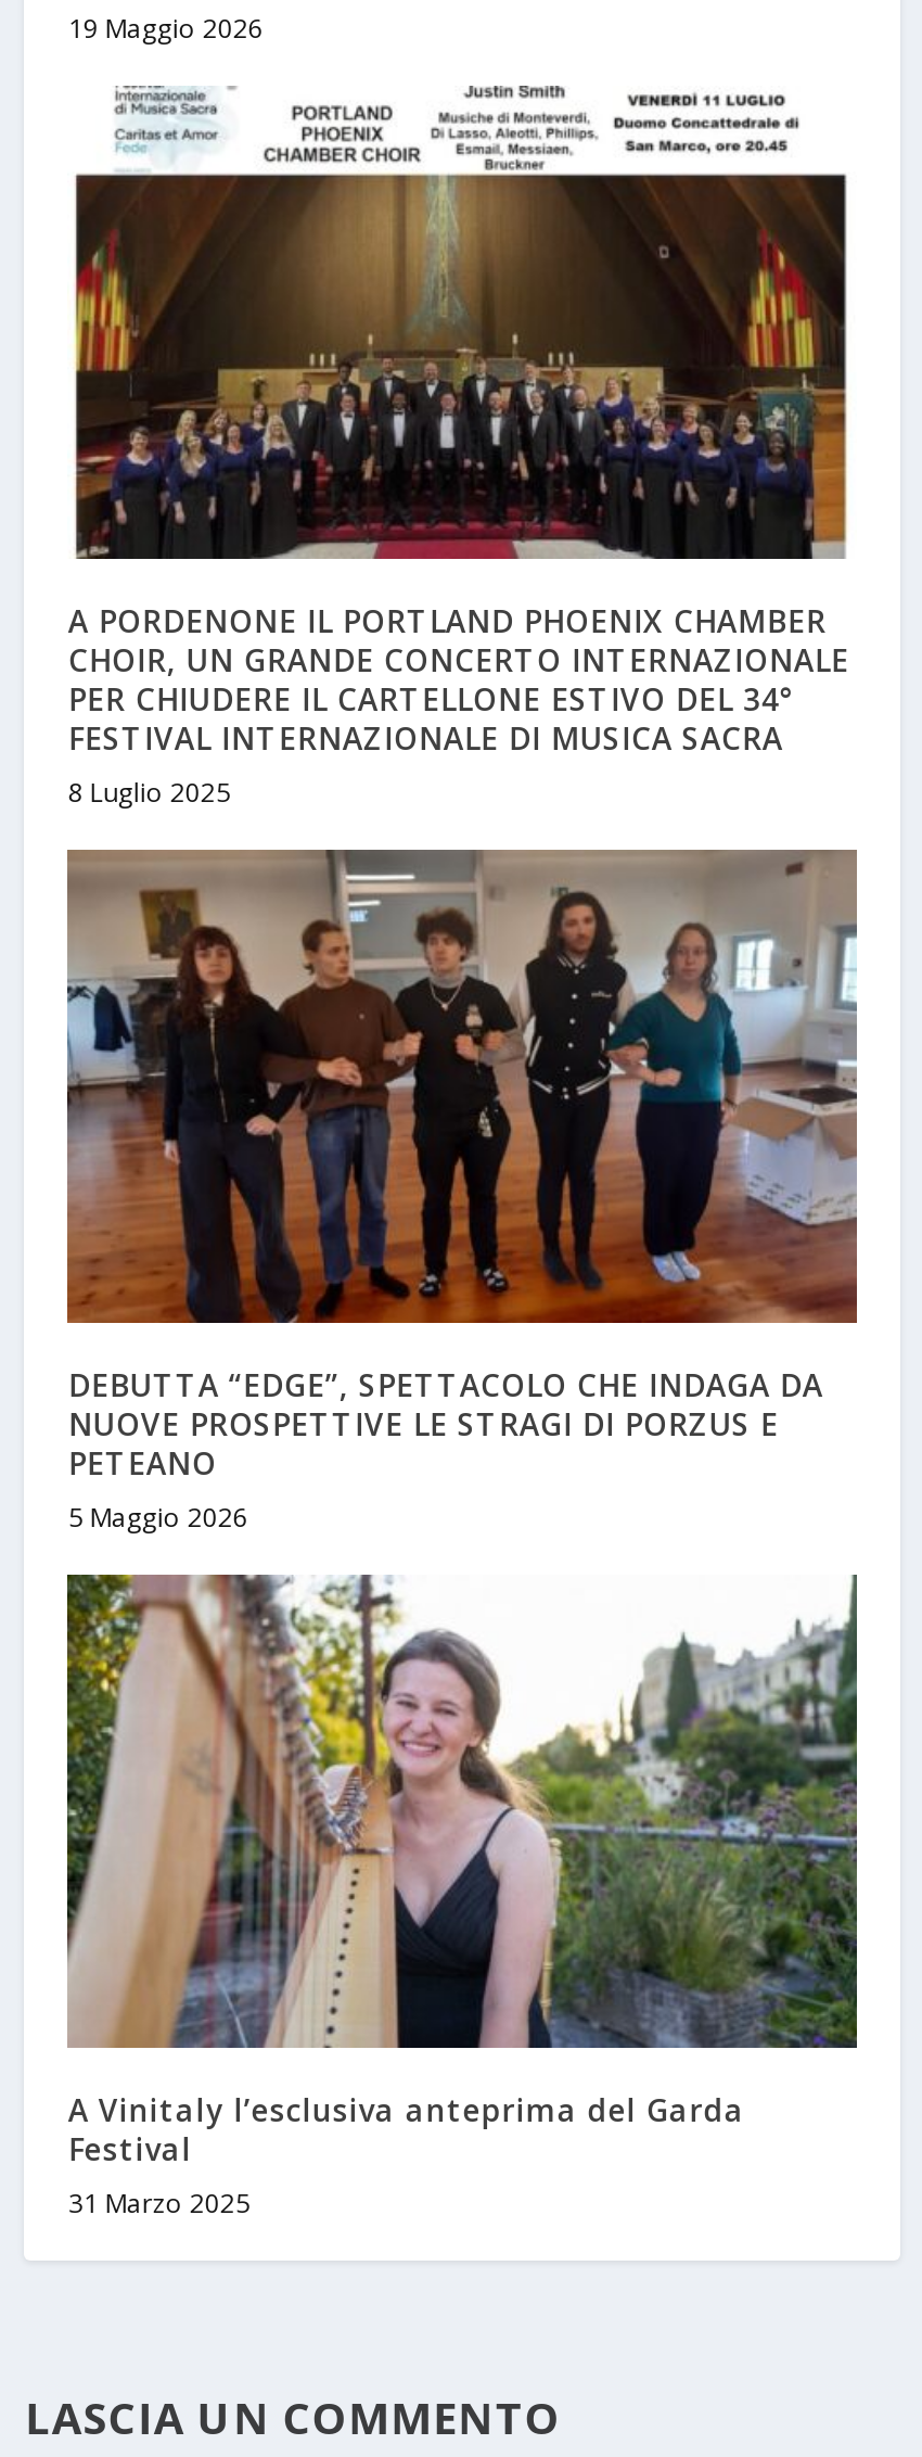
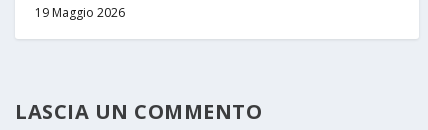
- [image]
- A PORDENONE IL PORTLAND PHOENIX CHAMBER
- CHOIR, UN GRANDE CONCERTO INTERNAZIONALE
- PER CHIUDERE IL CARTELLONE ESTIVO DEL 34°
- FESTIVAL INTERNAZIONALE DI MUSICA SACRA
- 8 Luglio 2025

- [image]
- DEBUTTA “EDGE”, SPETTACOLO CHE INDAGA DA
- NUOVE PROSPETTIVE LE STRAGI DI PORZUS E
- PETEANO
- 5 Maggio 2026

- [image]
- A Vinitaly l’esclusiva anteprima del Garda
- Festival
- 31 Marzo 2025
